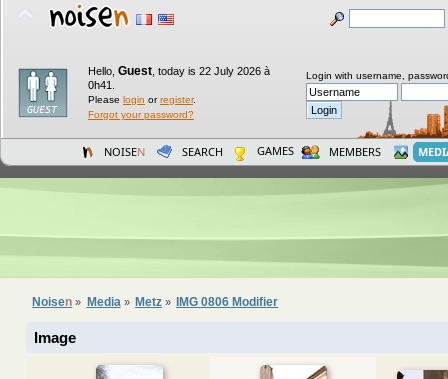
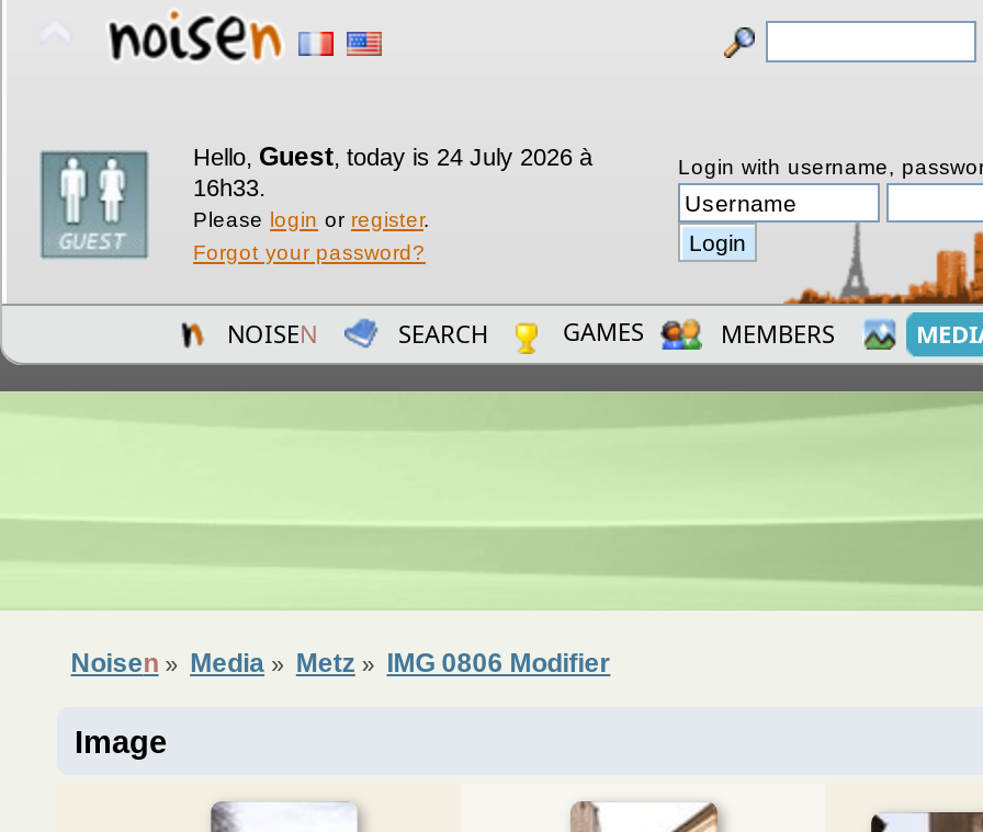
- Hello, Guest, today is 22 July 2026 à
- 0h41.
+ Hello, Guest, today is 24 July 2026 à
+ 16h33.
